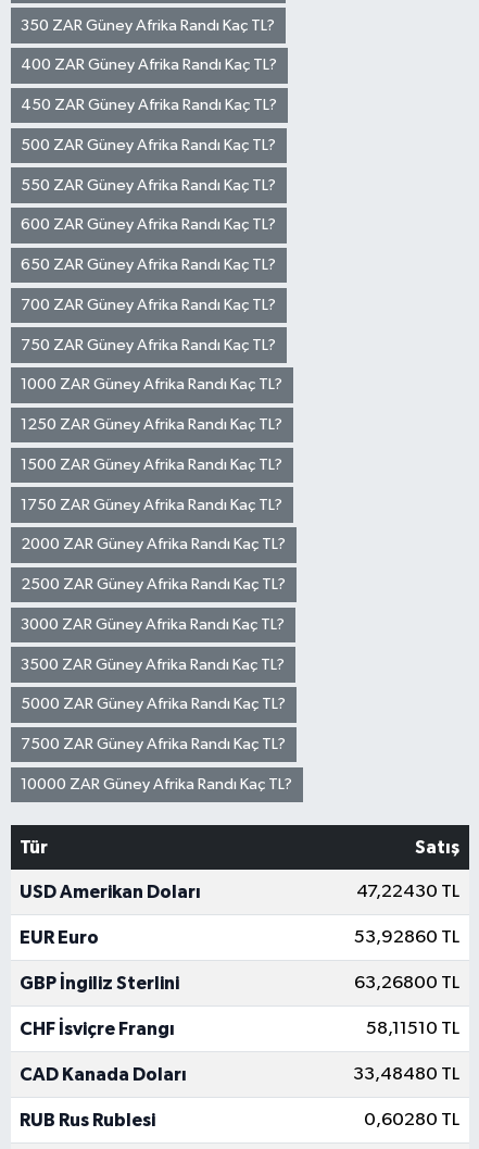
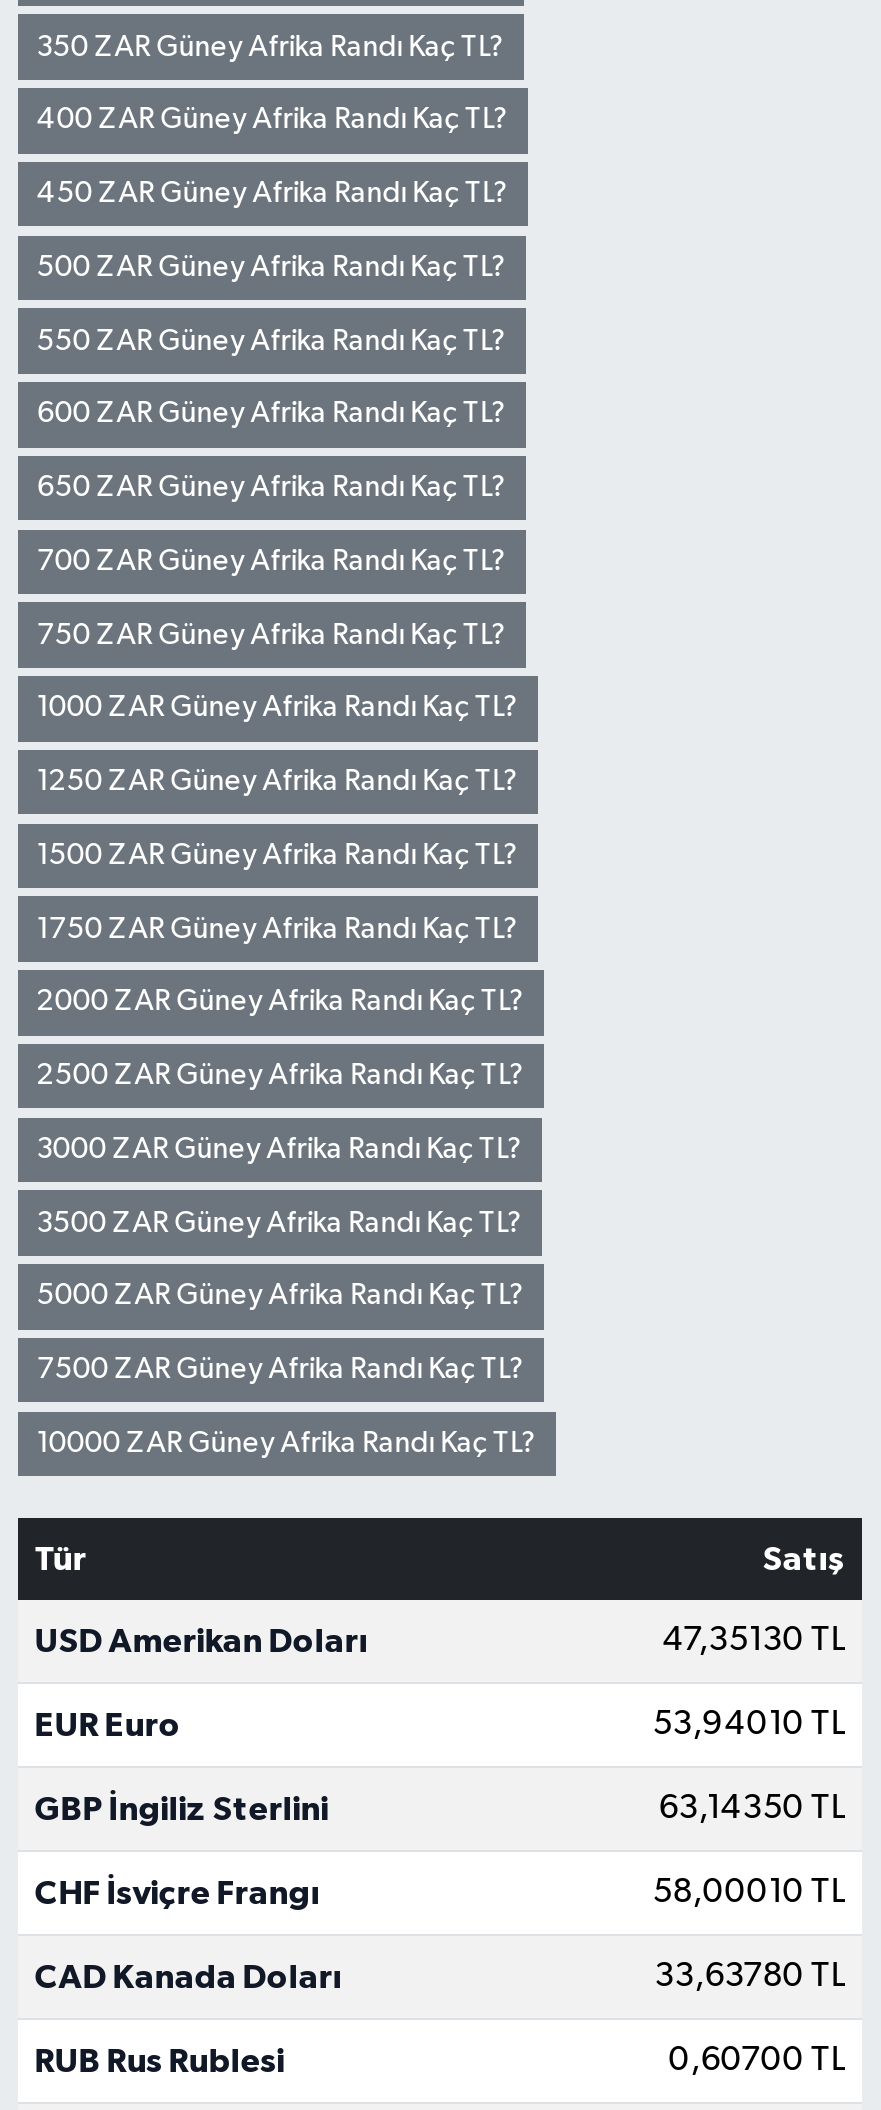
- 47,22430 TL
+ 47,35130 TL

- 53,92860 TL
+ 53,94010 TL

- 63,26800 TL
+ 63,14350 TL

- 58,11510 TL
+ 58,00010 TL

- 33,48480 TL
+ 33,63780 TL

- 0,60280 TL
+ 0,60700 TL
